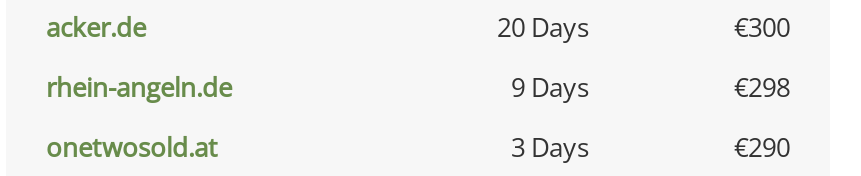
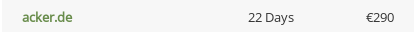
- 20 Days
- €300
- rhein-angeln.de
- 9 Days
- €298
- onetwosold.at
- 3 Days
+ 22 Days
